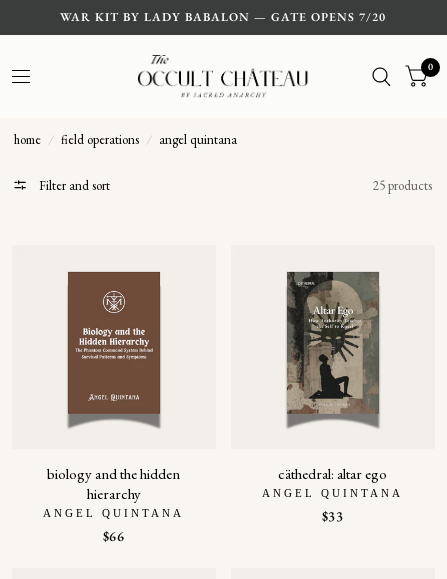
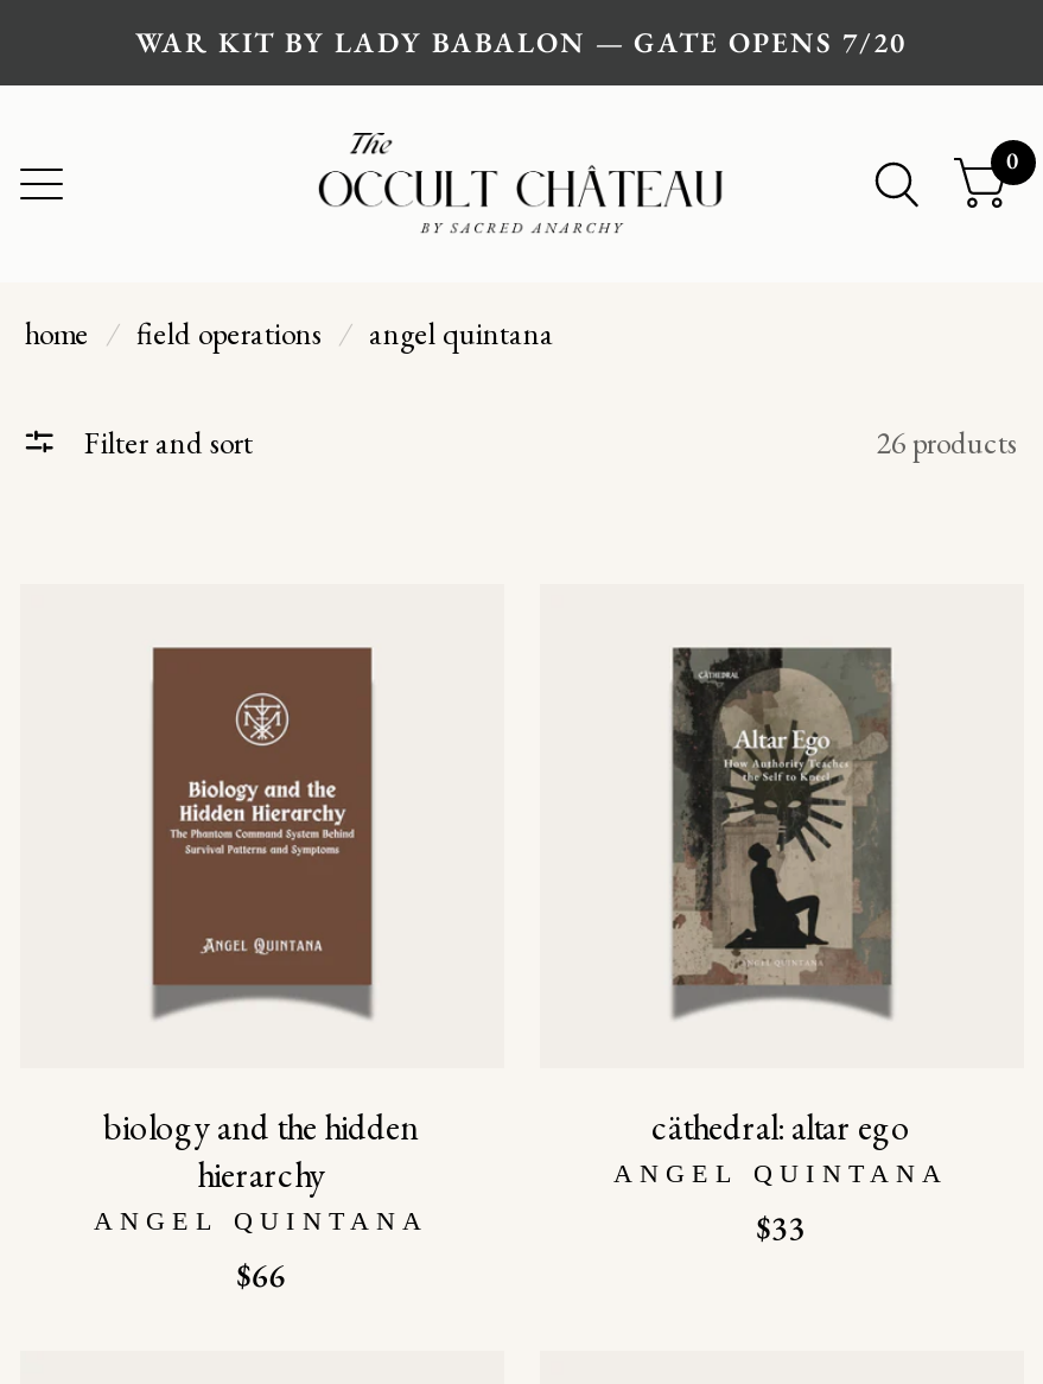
- 25 products
+ 26 products
